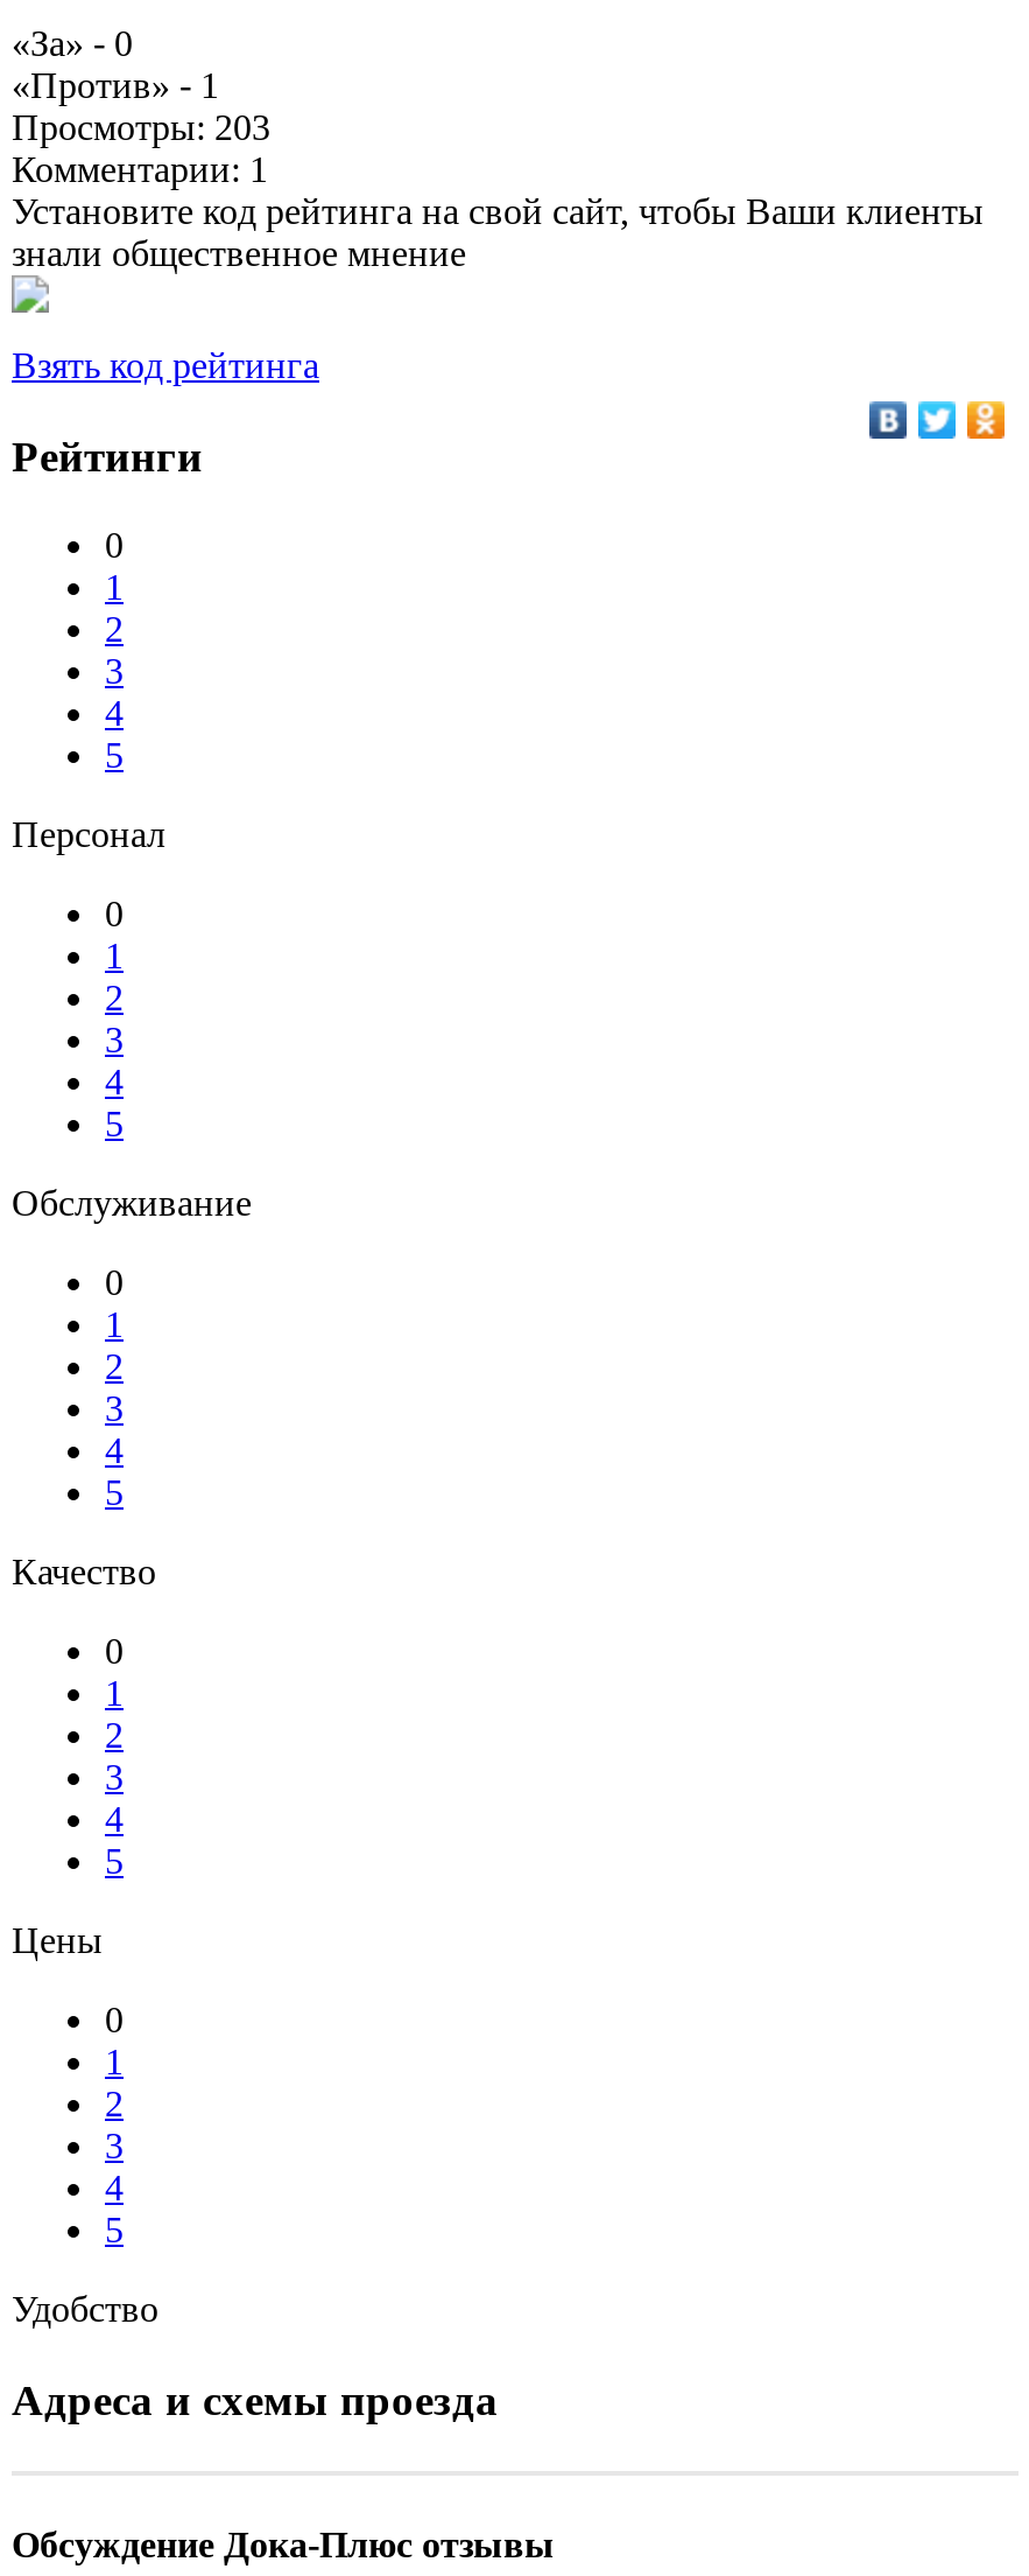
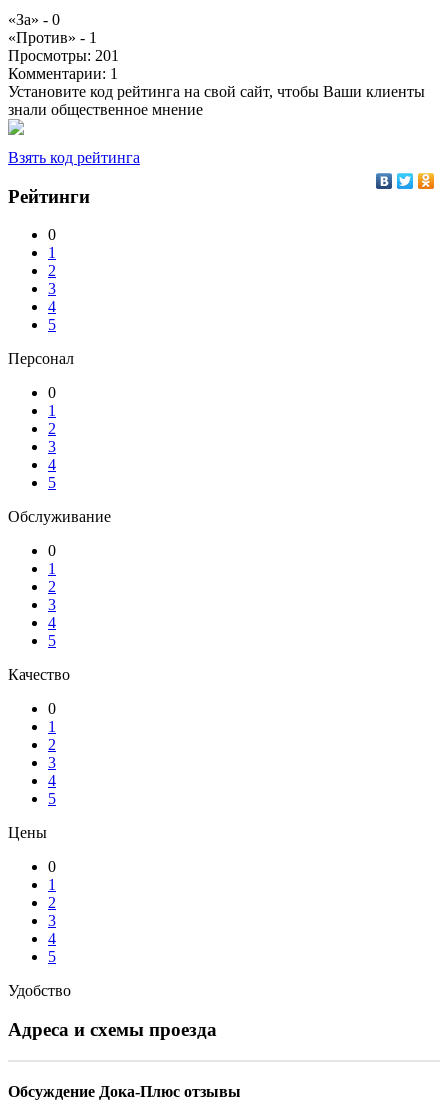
- Просмотры: 203
+ Просмотры: 201
